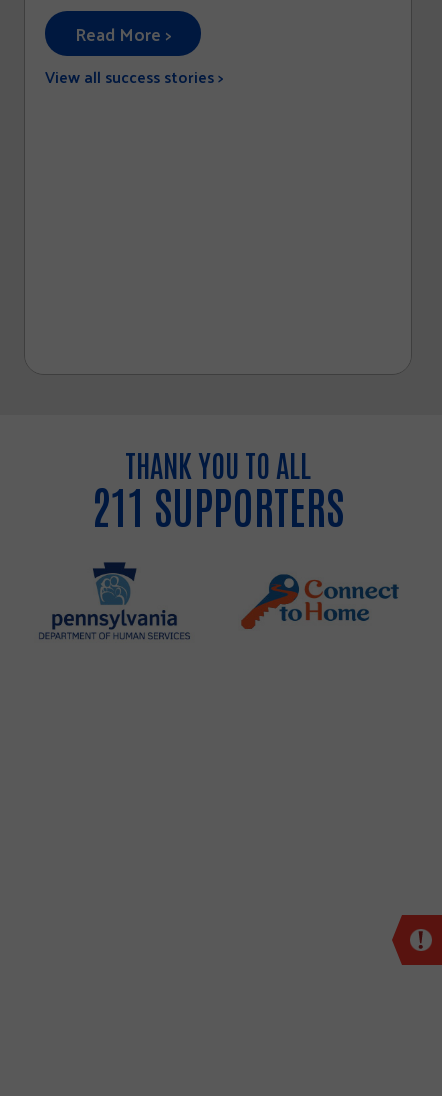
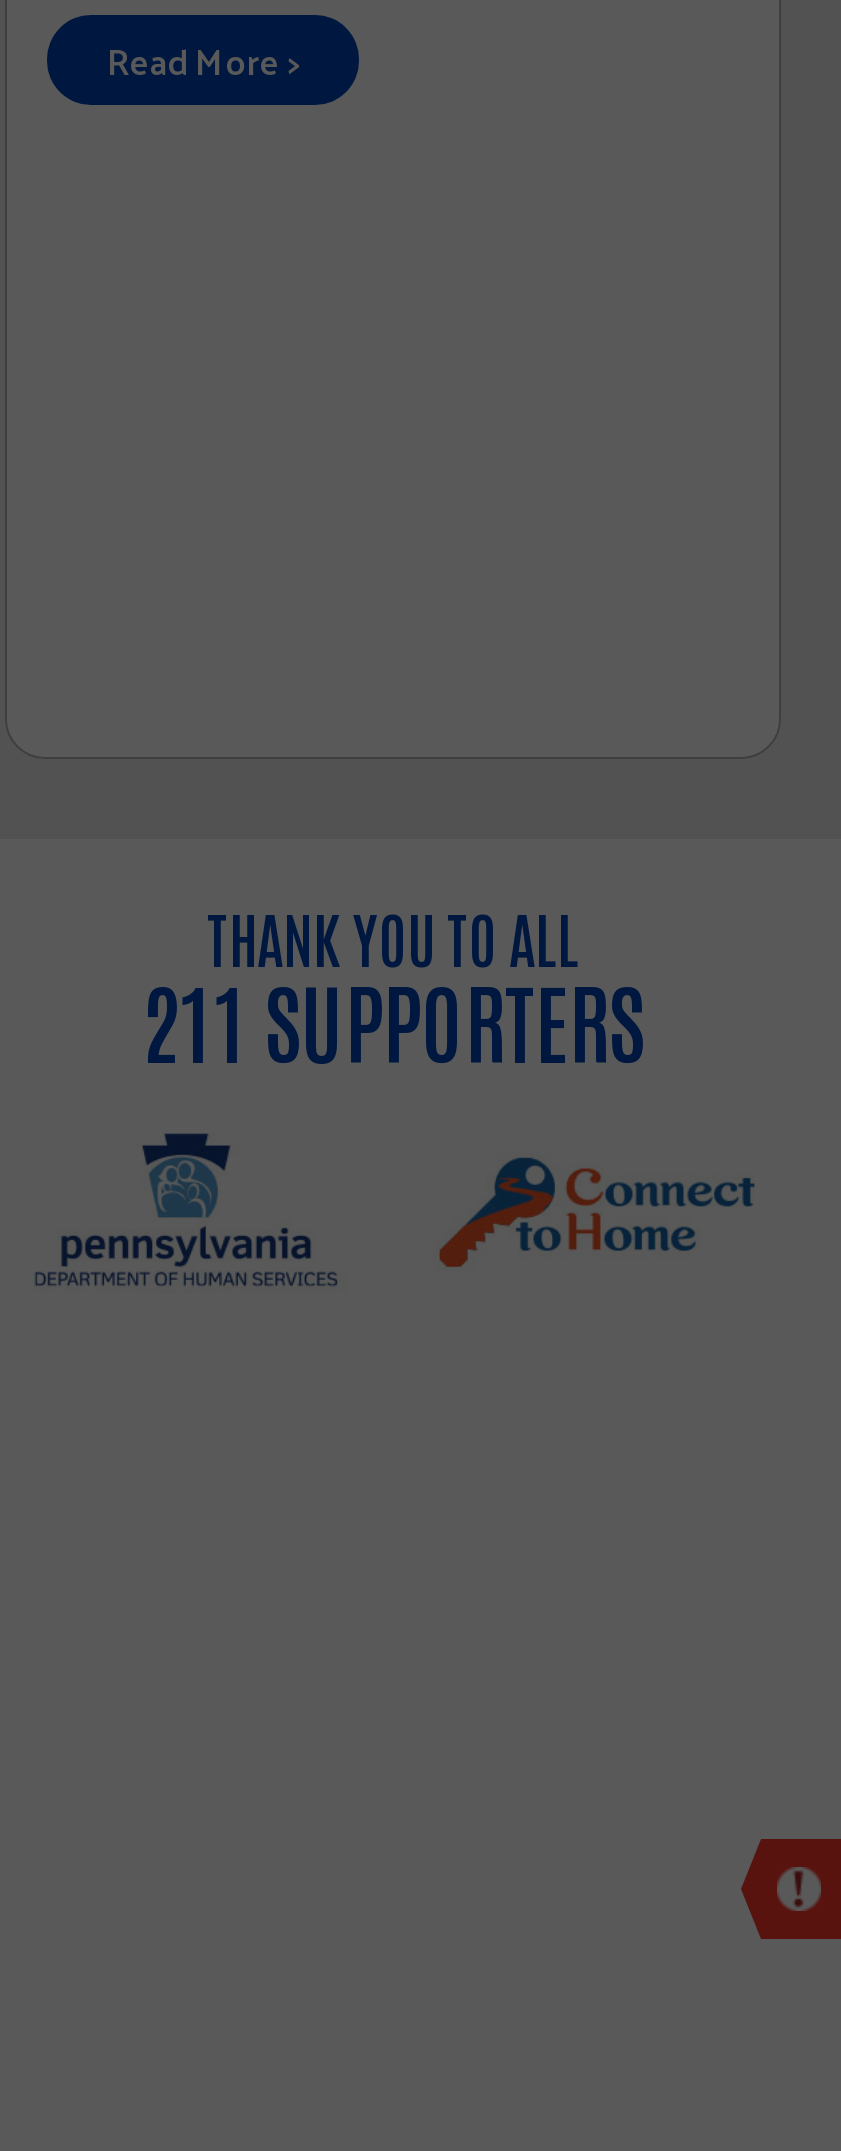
- View all success stories >
